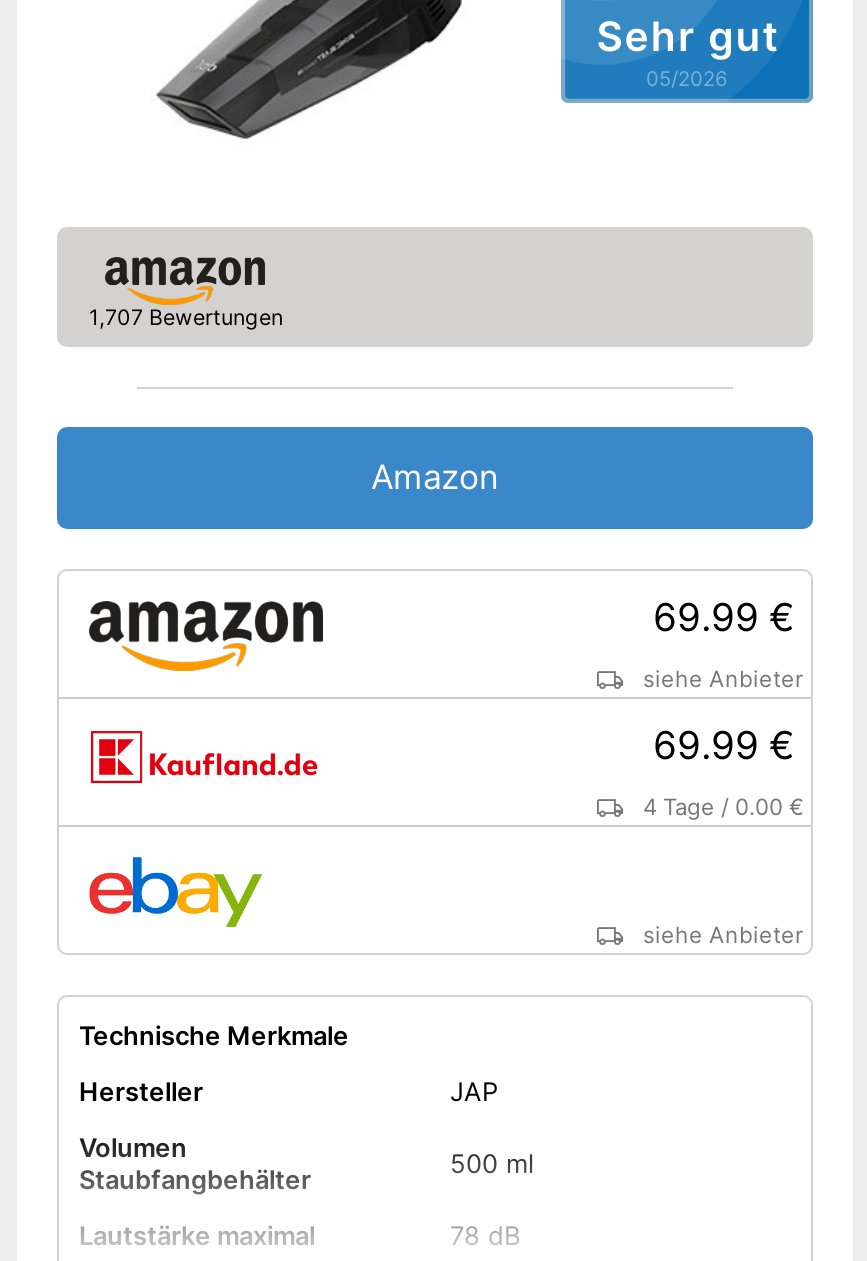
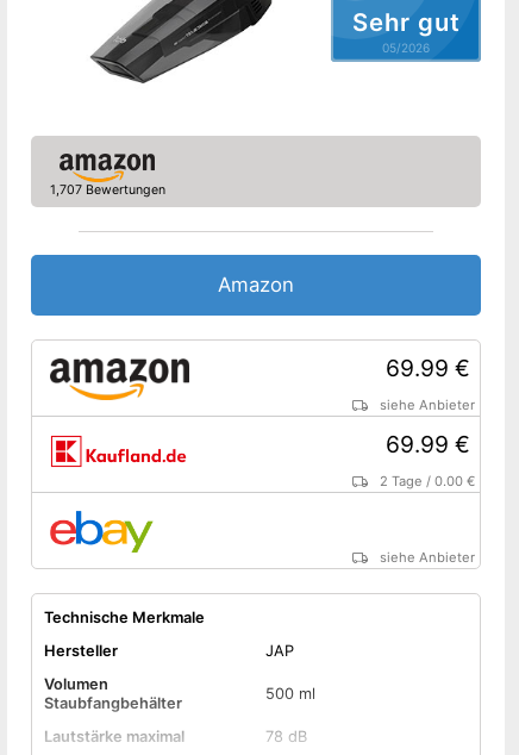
- 4 Tage / 0.00 €
+ 2 Tage / 0.00 €
